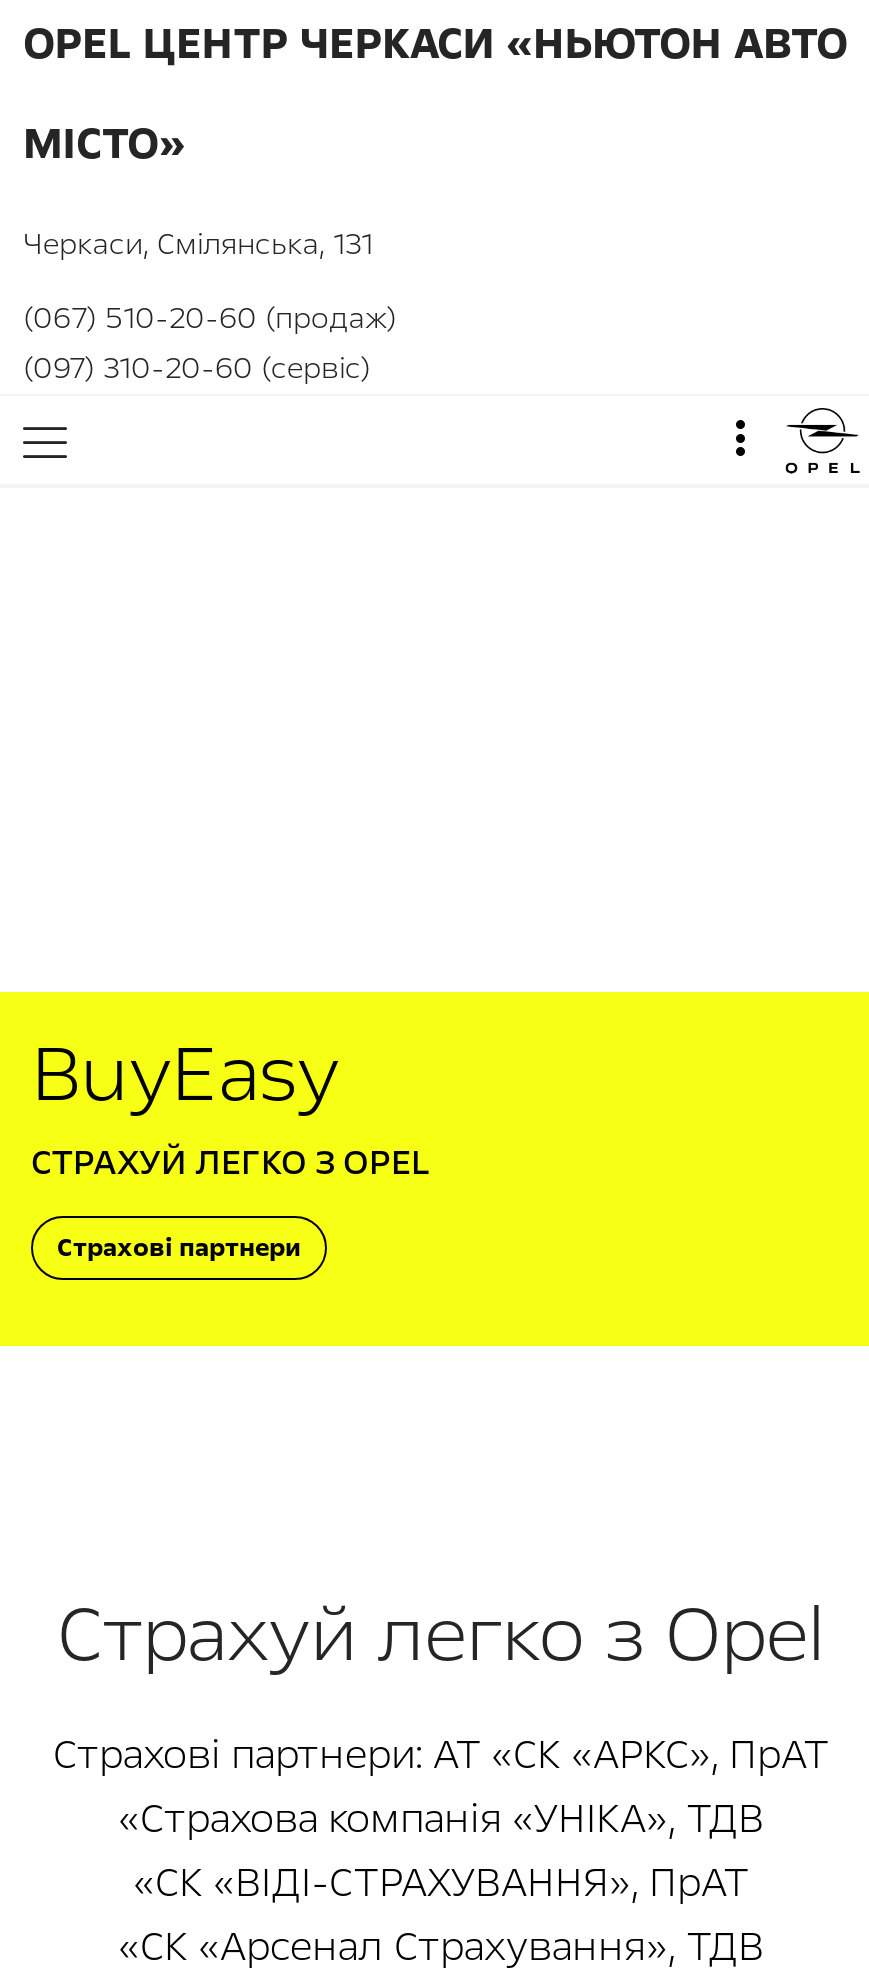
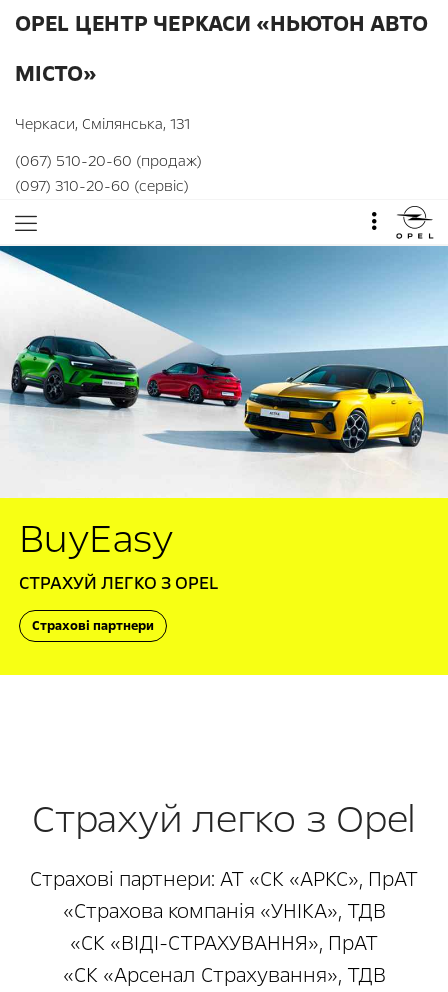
+ [image]
